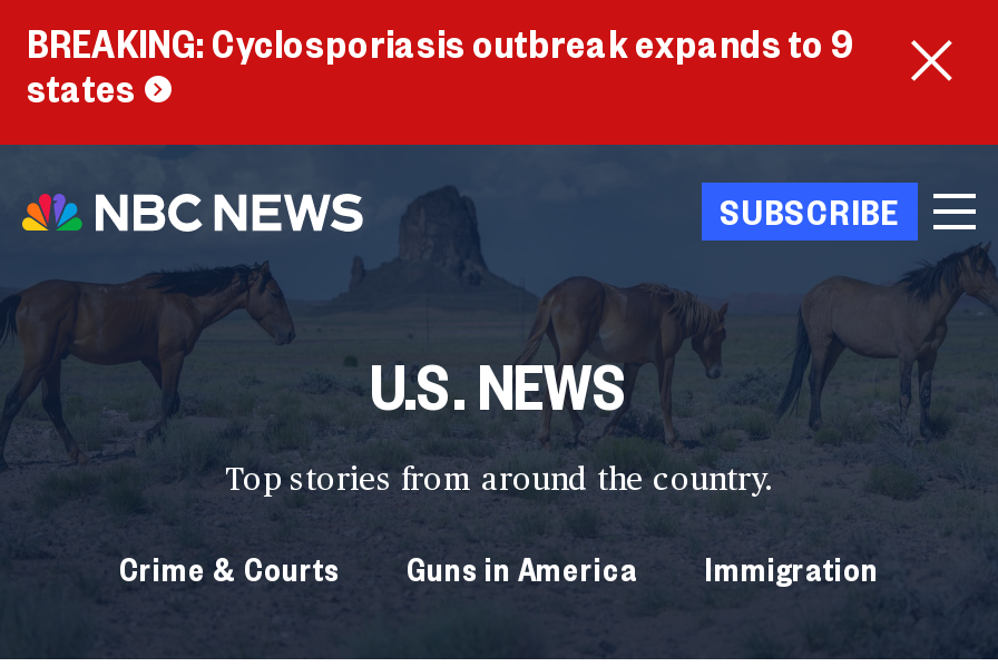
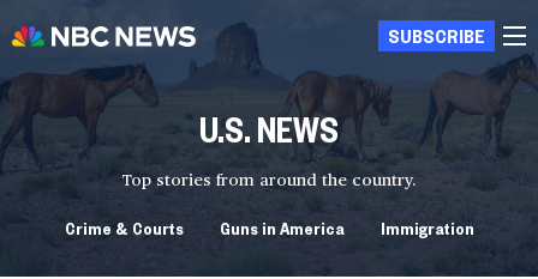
- BREAKING: Cyclosporiasis outbreak expands to 9
- states
